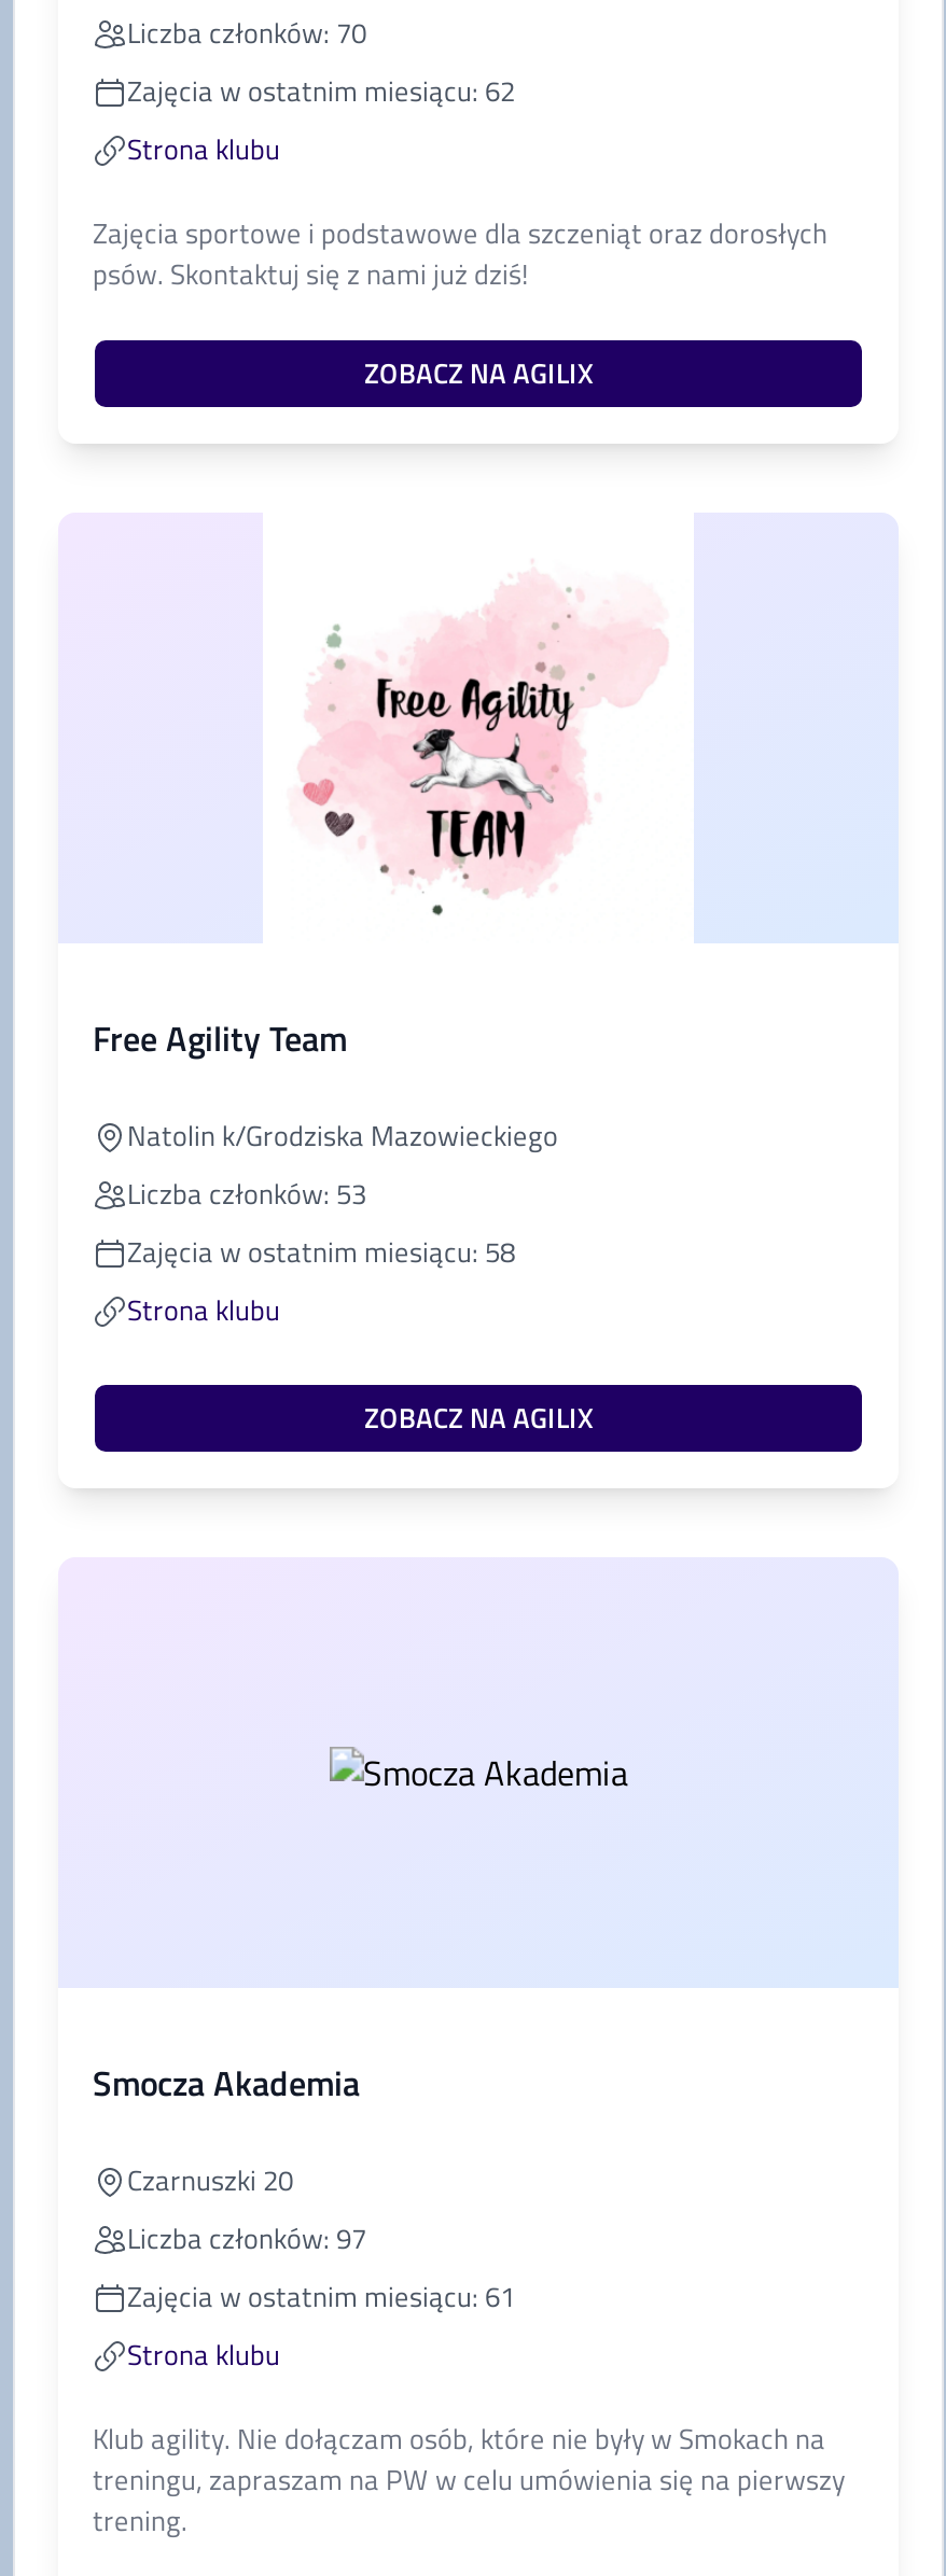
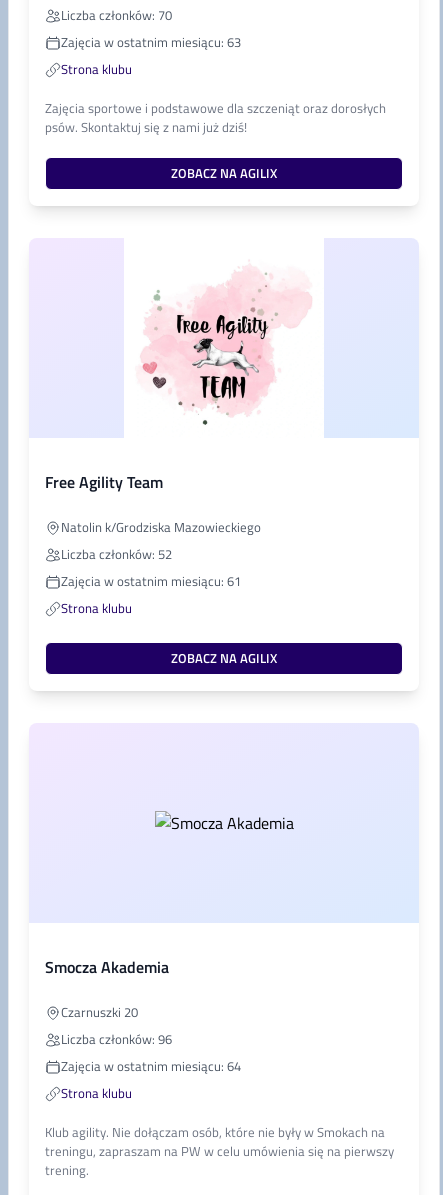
- Zajęcia w ostatnim miesiącu: 62
+ Zajęcia w ostatnim miesiącu: 63

- Liczba członków: 53
+ Liczba członków: 52

- Zajęcia w ostatnim miesiącu: 58

+ Zajęcia w ostatnim miesiącu: 64

- Liczba członków: 97
+ Liczba członków: 96

moved up: Zajęcia w ostatnim miesiącu: 61
